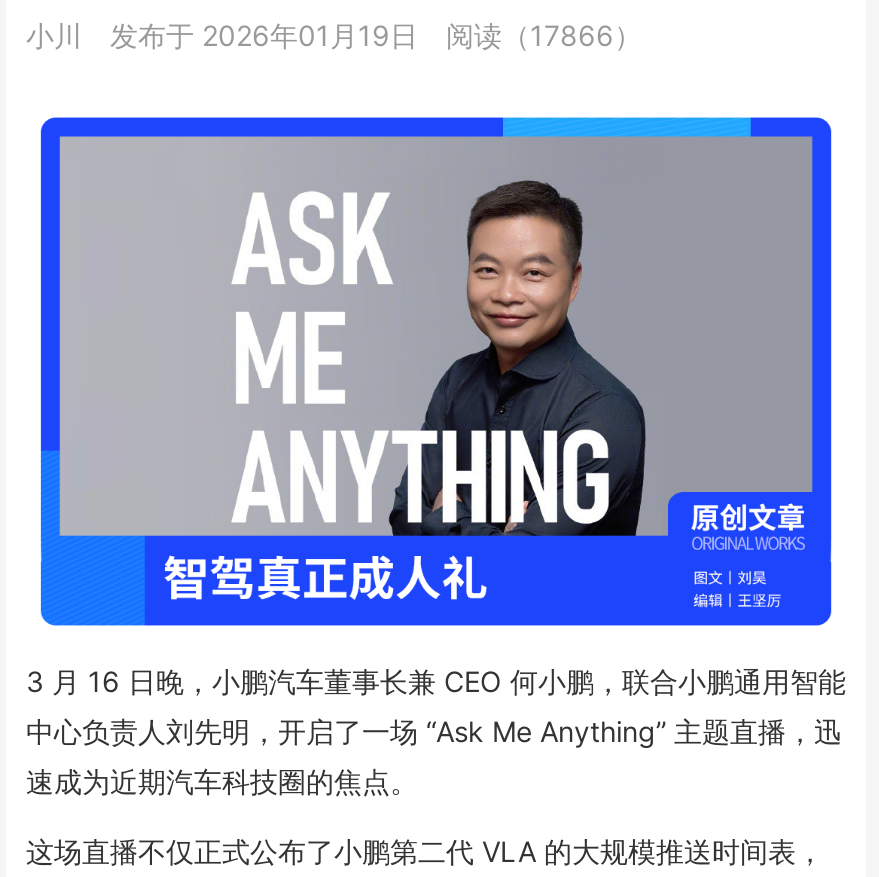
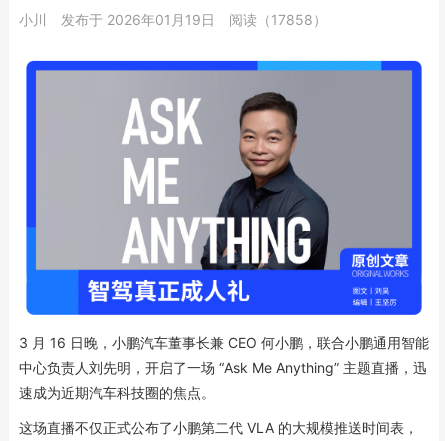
- 小川 发布于 2026年01月19日 阅读（17866）
+ 小川 发布于 2026年01月19日 阅读（17858）
